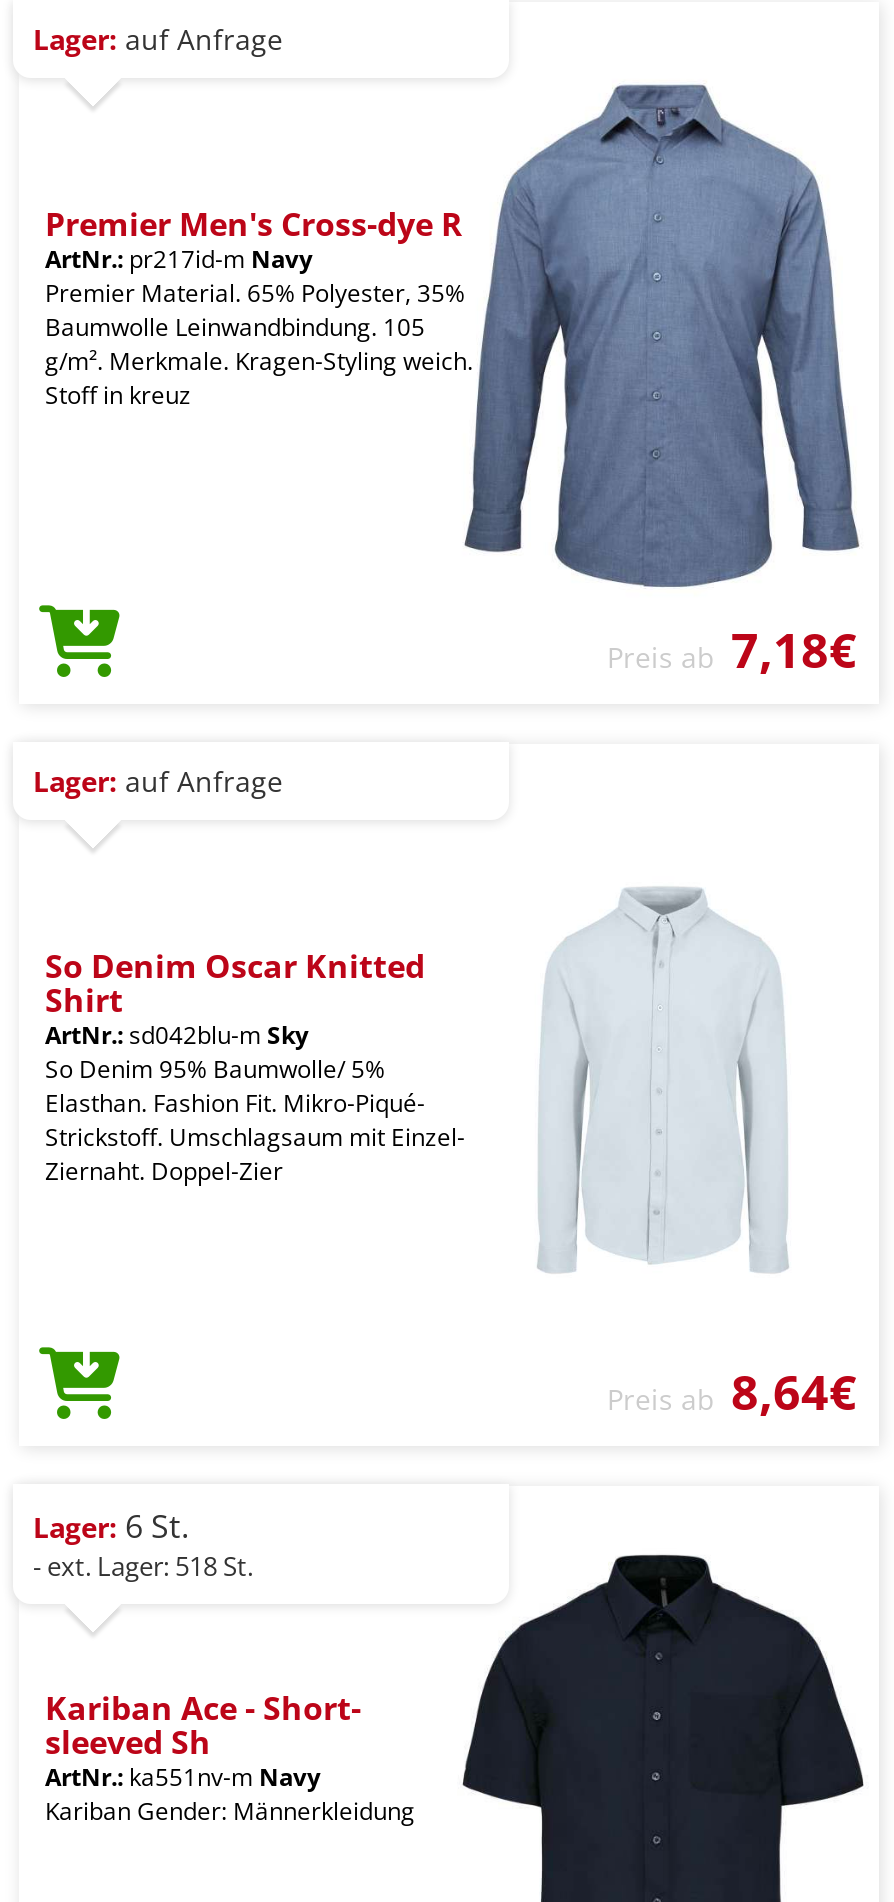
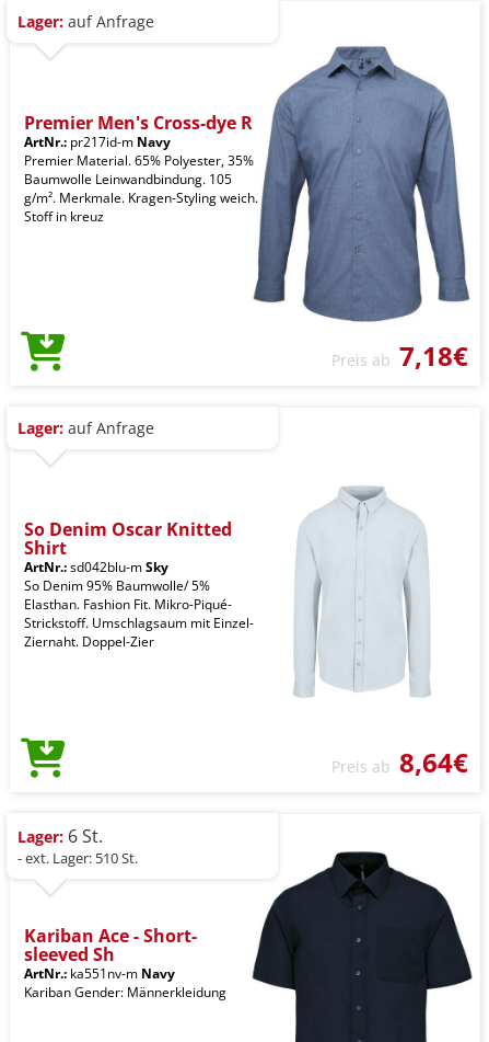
- - ext. Lager: 518 St.
+ - ext. Lager: 510 St.
